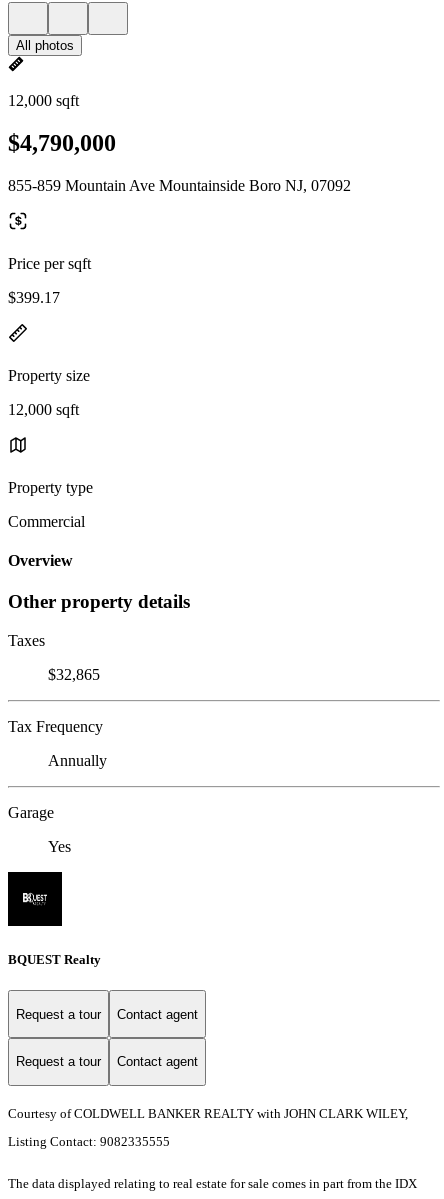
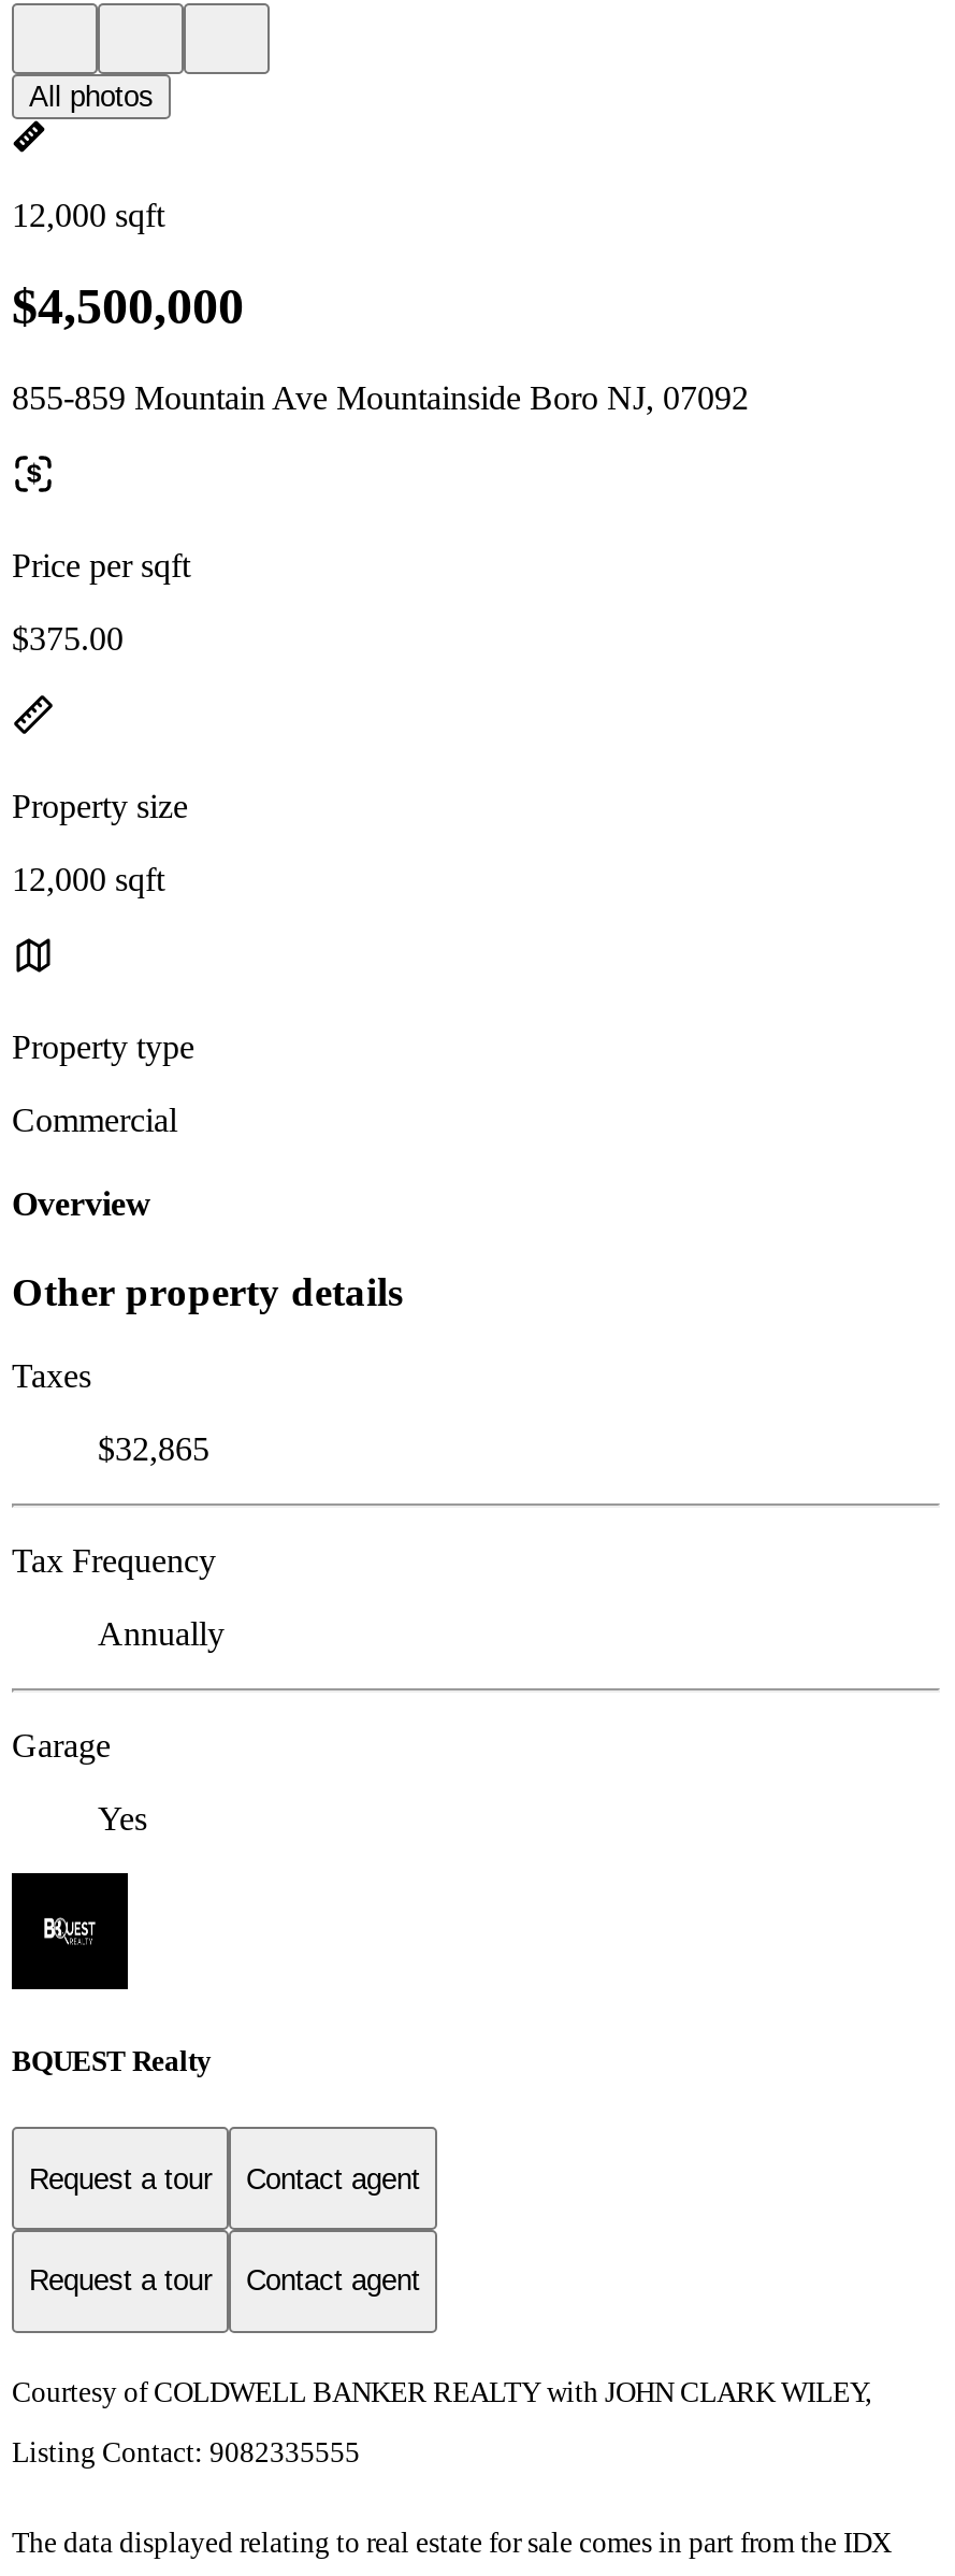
- $4,790,000
+ $4,500,000

- $399.17
+ $375.00
